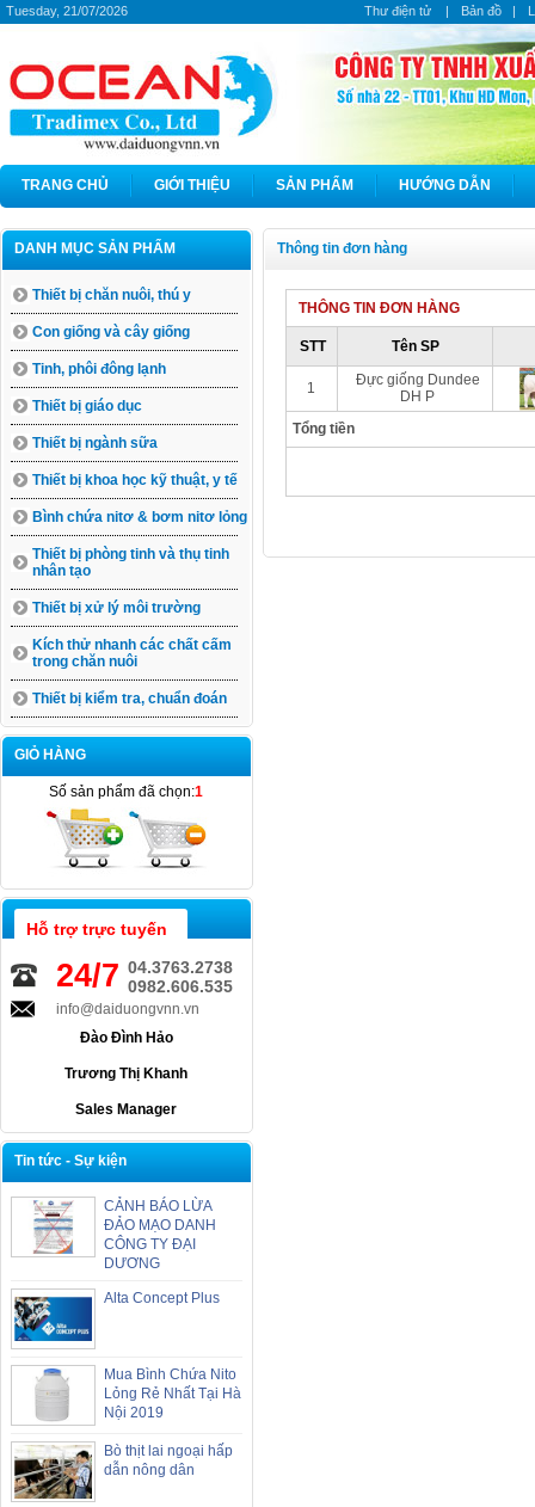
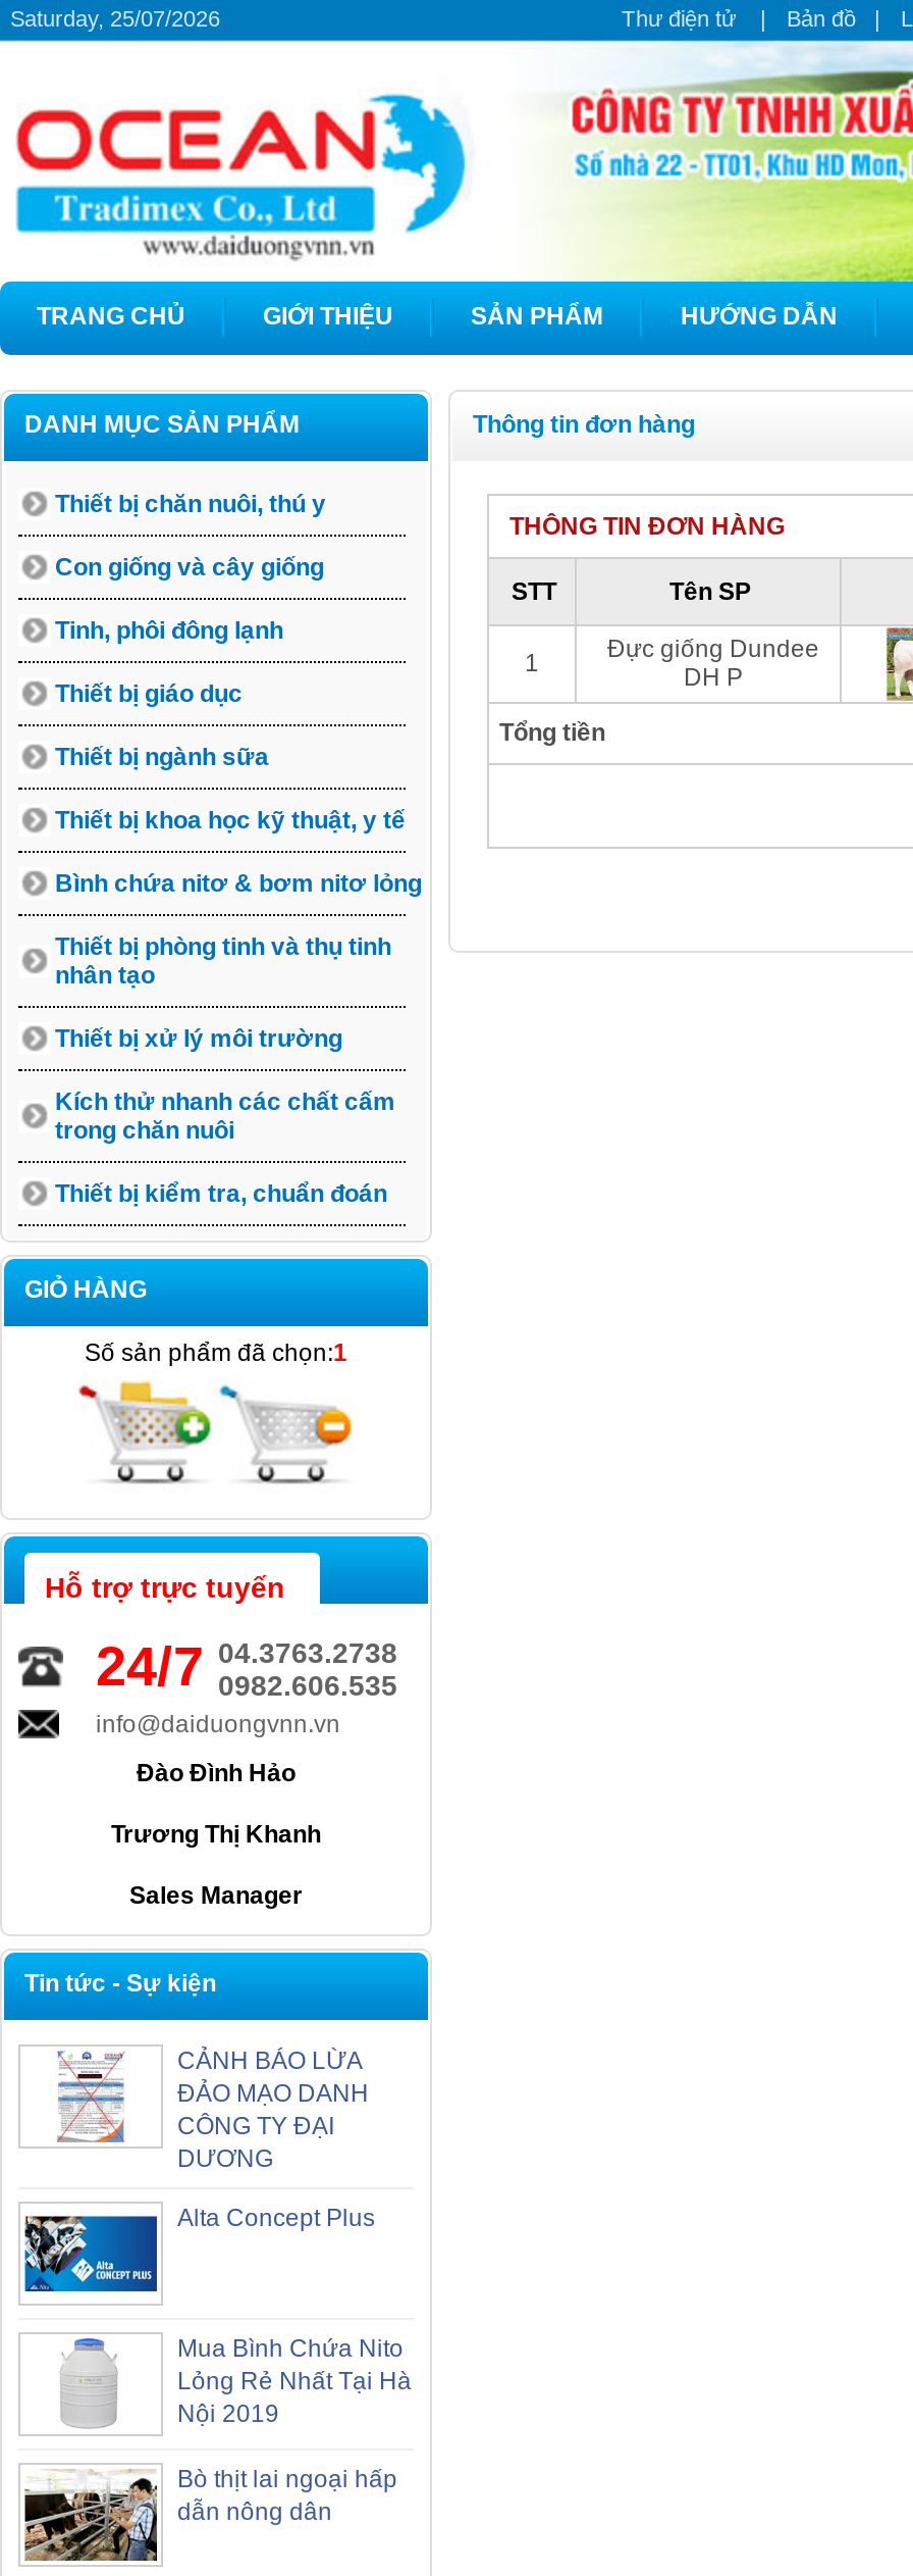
- Tuesday, 21/07/2026
+ Saturday, 25/07/2026
